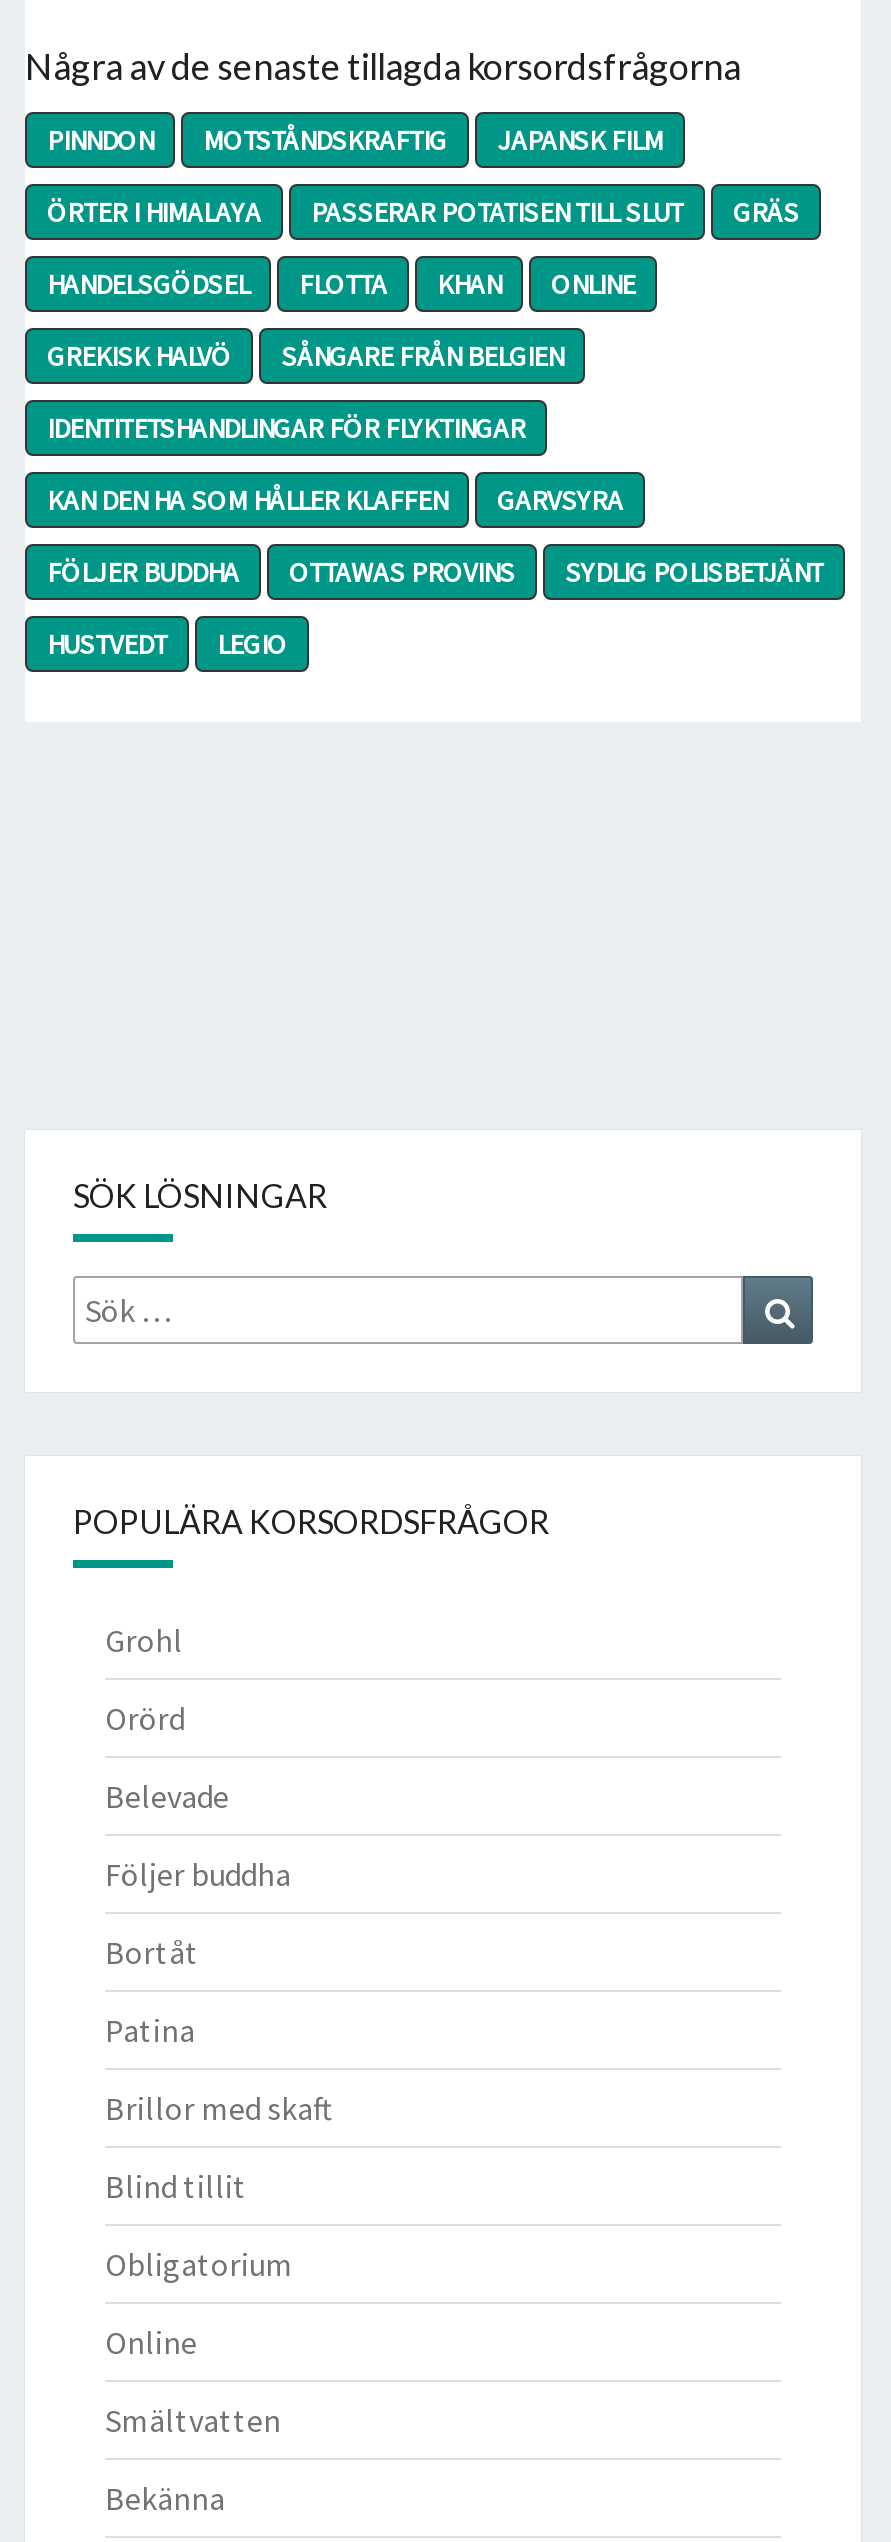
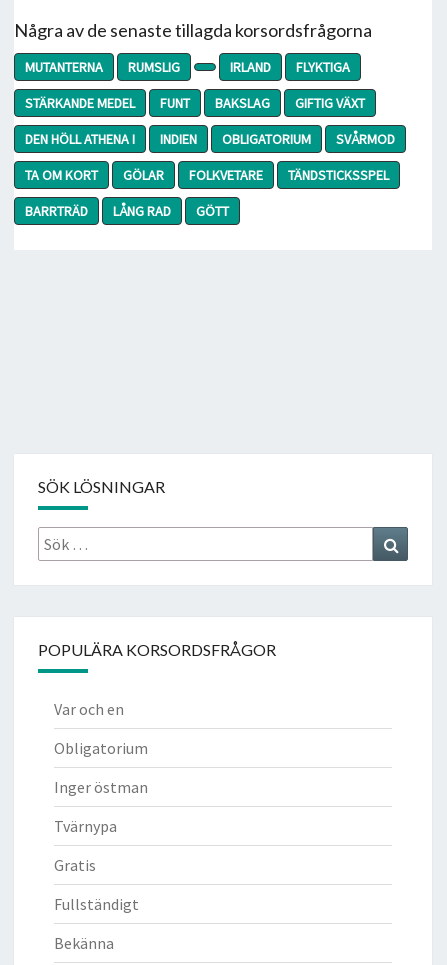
- PINNDON
- MOTSTÅNDSKRAFTIG
- JAPANSK FILM
- ÖRTER I HIMALAYA
- PASSERAR POTATISEN TILL SLUT
- GRÄS
- HANDELSGÖDSEL
- FLOTTA
- KHAN
- ONLINE
- GREKISK HALVÖ
- SÅNGARE FRÅN BELGIEN
- IDENTITETSHANDLINGAR FÖR FLYKTINGAR
- KAN DEN HA SOM HÅLLER KLAFFEN
- GARVSYRA
- FÖLJER BUDDHA
- OTTAWAS PROVINS
- SYDLIG POLISBETJÄNT
- HUSTVEDT
- LEGIO
+ MUTANTERNA
+ RUMSLIG
+ IRLAND
+ FLYKTIGA
+ STÄRKANDE MEDEL
+ FUNT
+ BAKSLAG
+ GIFTIG VÄXT
+ DEN HÖLL ATHENA I
+ INDIEN
+ OBLIGATORIUM
+ SVÅRMOD
+ TA OM KORT
+ GÖLAR
+ FOLKVETARE
+ TÄNDSTICKSSPEL
+ BARRTRÄD
+ LÅNG RAD
+ GÖTT

- Grohl
- Orörd
- Belevade
- Följer buddha
- Bortåt
- Patina
- Brillor med skaft
- Blind tillit
+ Var och en

moved up: Obligatorium

- Online
- Smältvatten
+ Inger östman
+ Tvärnypa
+ Gratis
+ Fullständigt
